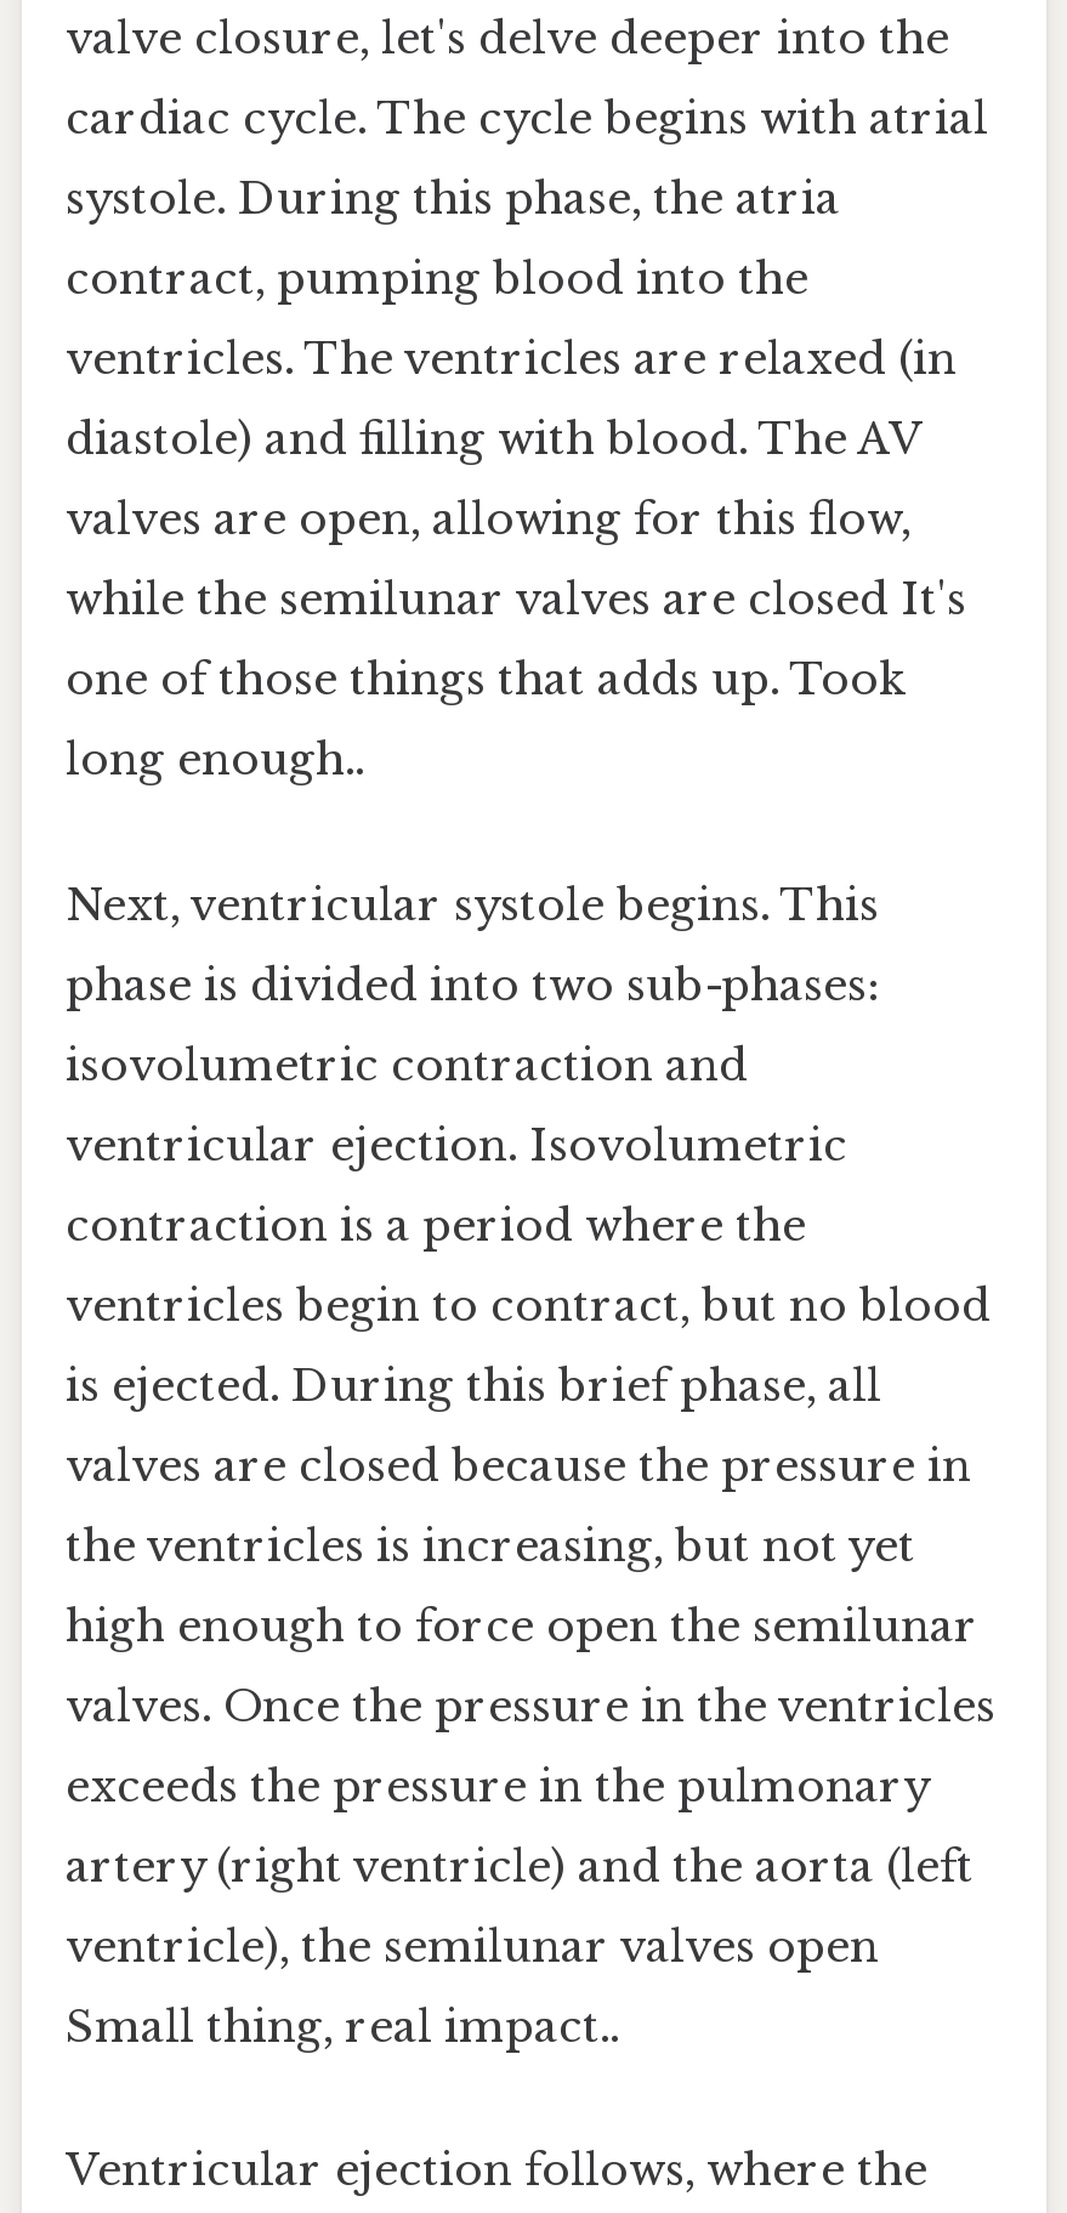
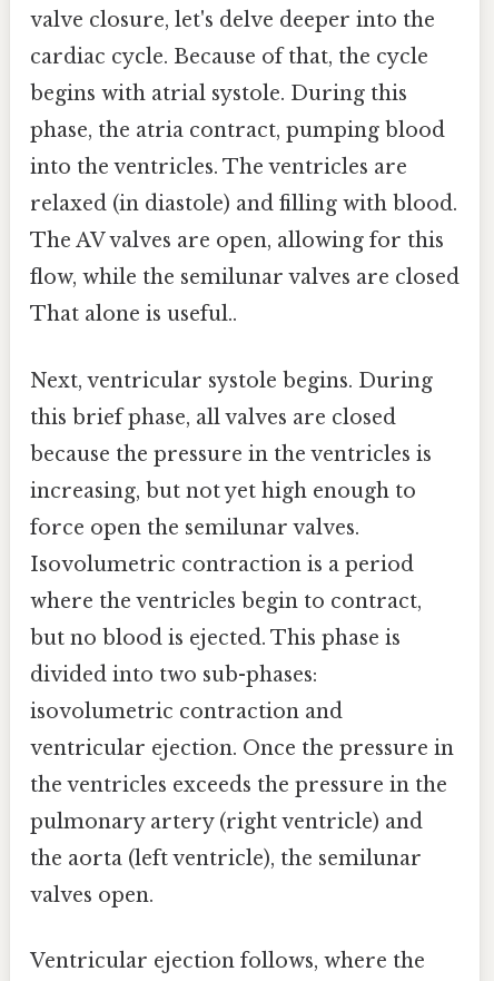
- cardiac cycle. The cycle begins with atrial
- systole. During this phase, the atria
- contract, pumping blood into the
- ventricles. The ventricles are relaxed (in
- diastole) and filling with blood. The AV
- valves are open, allowing for this flow,
- while the semilunar valves are closed It's
- one of those things that adds up. Took
- long enough..
- Next, ventricular systole begins. This
- phase is divided into two sub-phases:
+ cardiac cycle. Because of that, the cycle
+ begins with atrial systole. During this
+ phase, the atria contract, pumping blood
+ into the ventricles. The ventricles are
+ relaxed (in diastole) and filling with blood.
+ The AV valves are open, allowing for this
+ flow, while the semilunar valves are closed
+ That alone is useful..
+ Next, ventricular systole begins. During
+ this brief phase, all valves are closed
+ because the pressure in the ventricles is
+ increasing, but not yet high enough to
+ force open the semilunar valves.
+ Isovolumetric contraction is a period
+ where the ventricles begin to contract,
+ but no blood is ejected. This phase is
+ divided into two sub-phases:

moved down: isovolumetric contraction and

- ventricular ejection. Isovolumetric
- contraction is a period where the
- ventricles begin to contract, but no blood
- is ejected. During this brief phase, all
- valves are closed because the pressure in
- the ventricles is increasing, but not yet
- high enough to force open the semilunar
- valves. Once the pressure in the ventricles
- exceeds the pressure in the pulmonary
- artery (right ventricle) and the aorta (left
- ventricle), the semilunar valves open
- Small thing, real impact..
+ ventricular ejection. Once the pressure in
+ the ventricles exceeds the pressure in the
+ pulmonary artery (right ventricle) and
+ the aorta (left ventricle), the semilunar
+ valves open.
